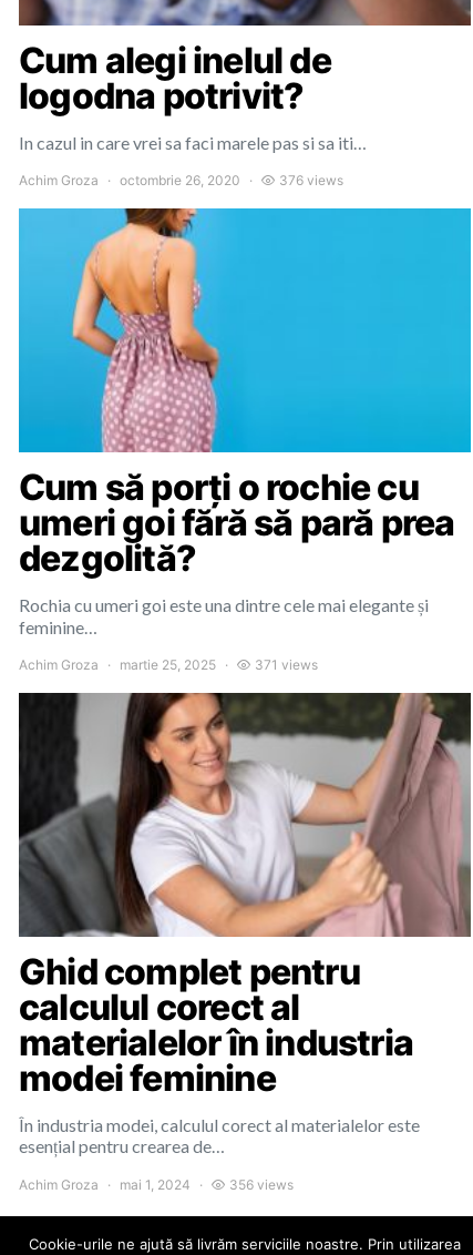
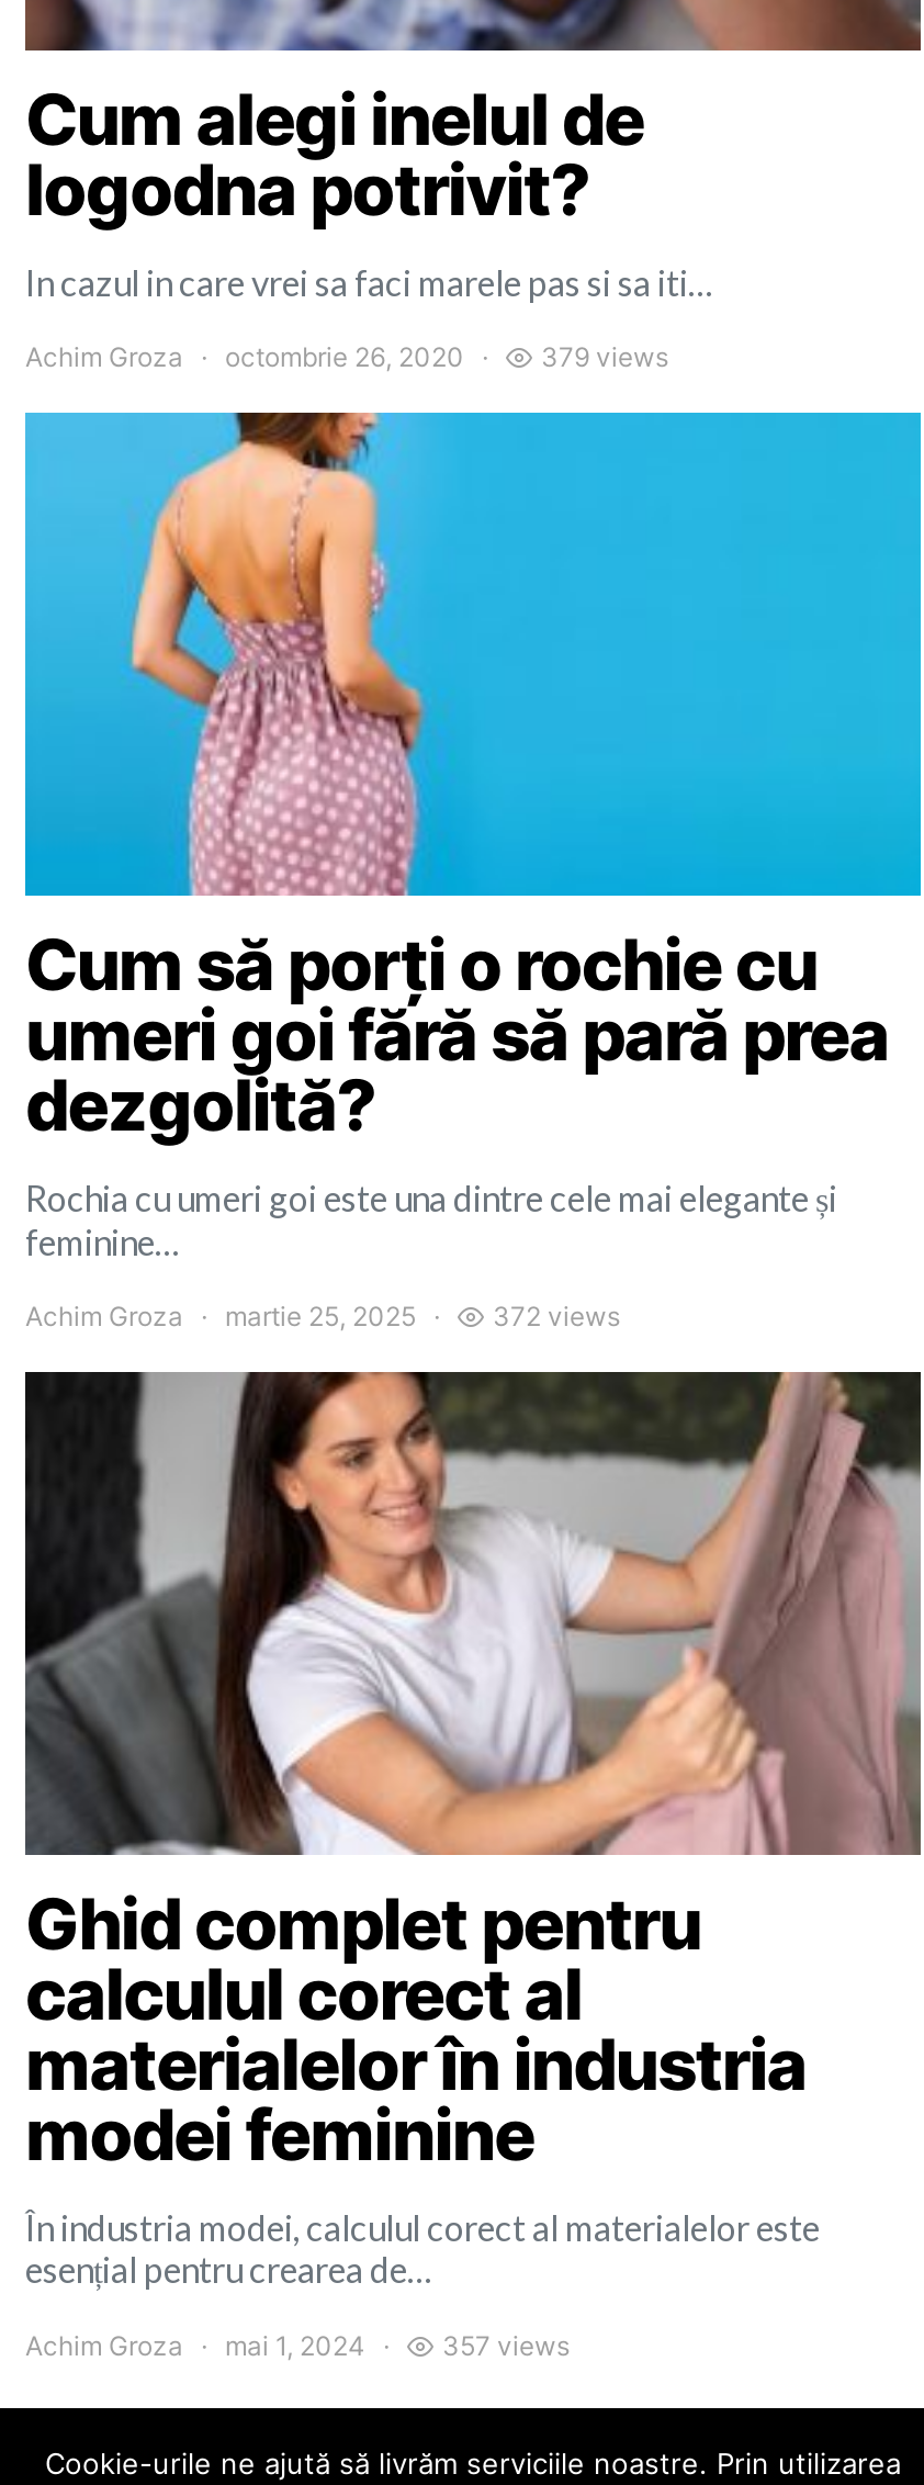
- 376 views
+ 379 views

- 371 views
+ 372 views

- 356 views
+ 357 views
